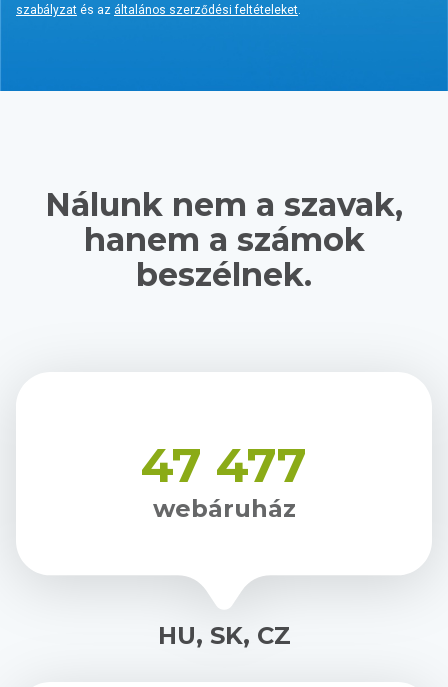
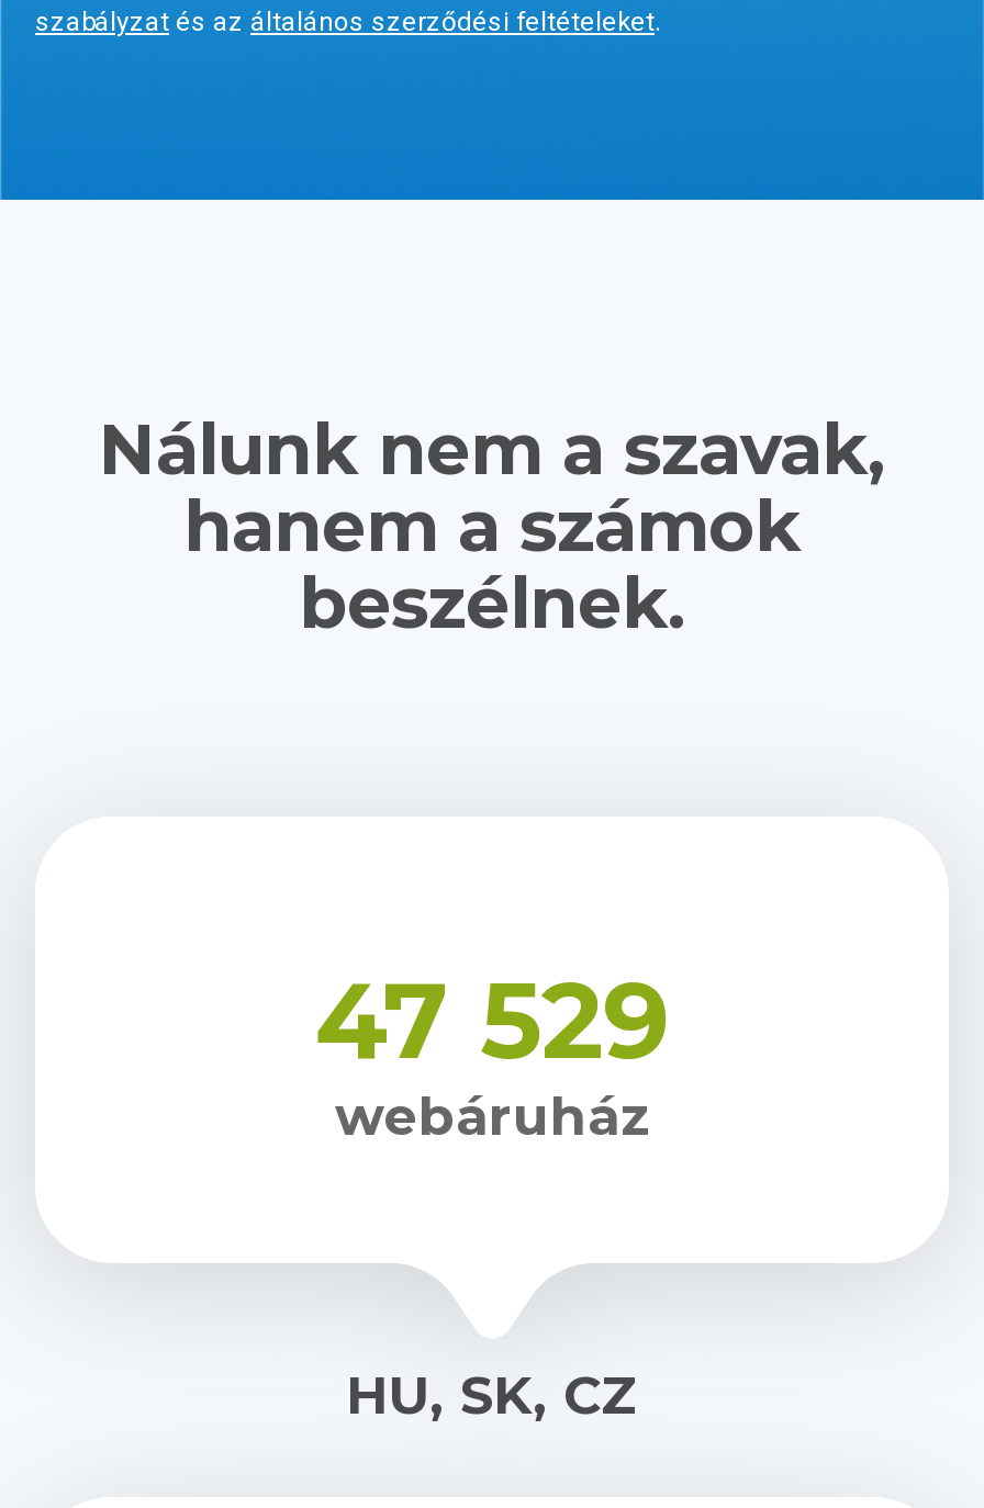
- 47 477
+ 47 529
